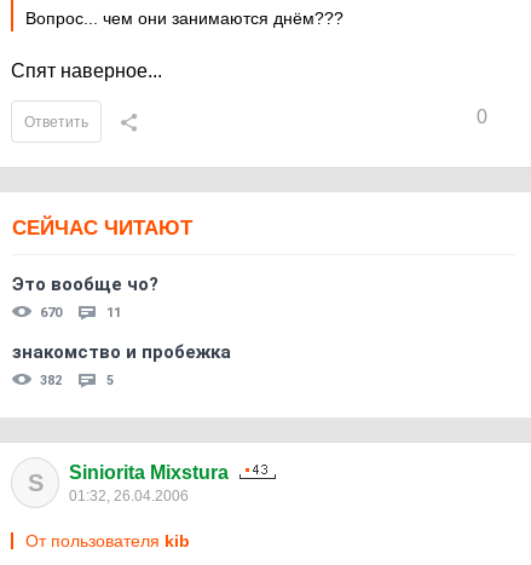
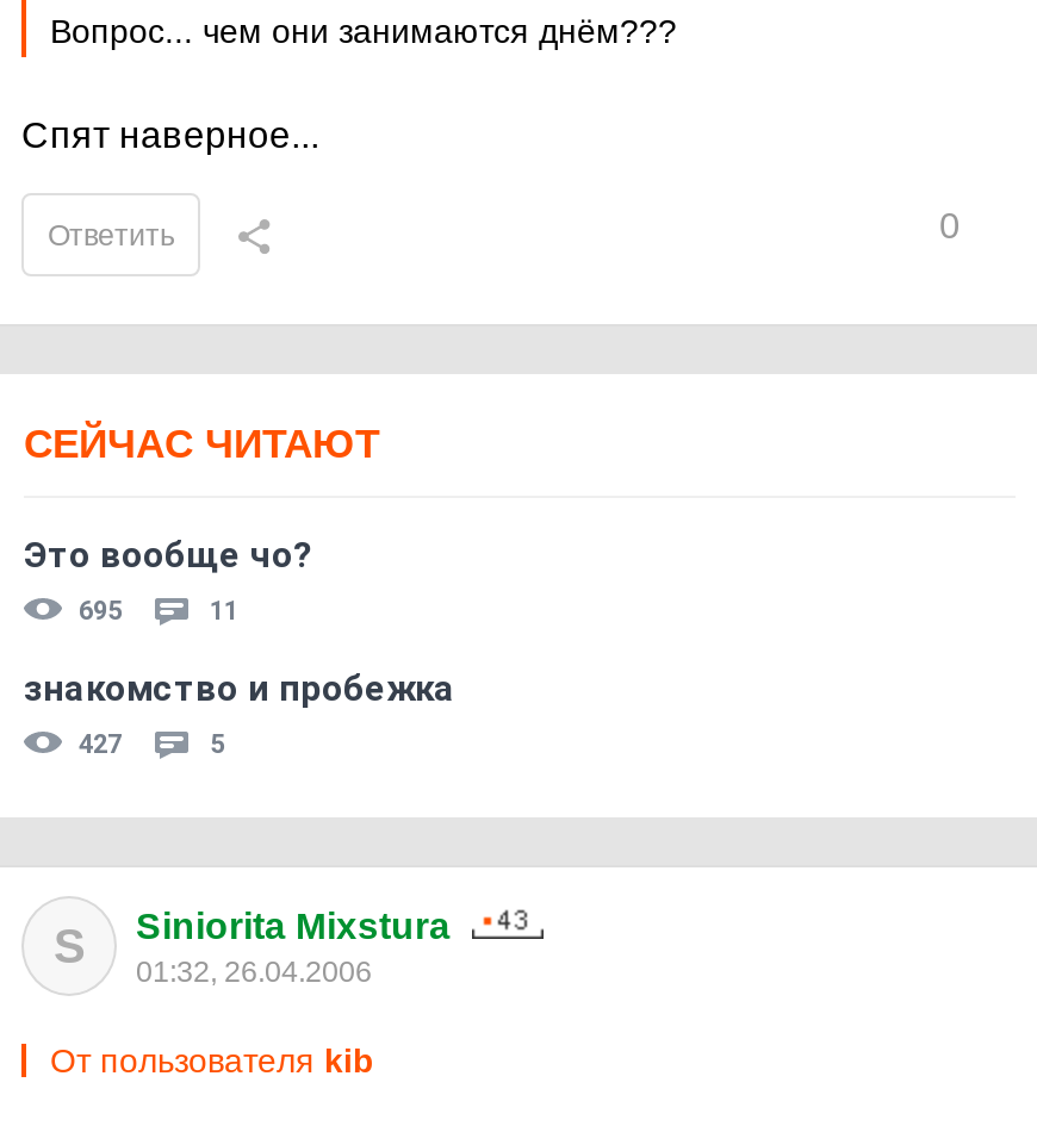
- 670
+ 695

- 382
+ 427
